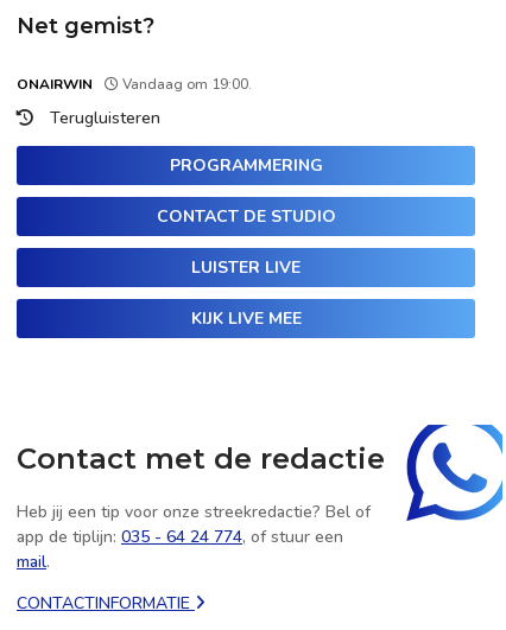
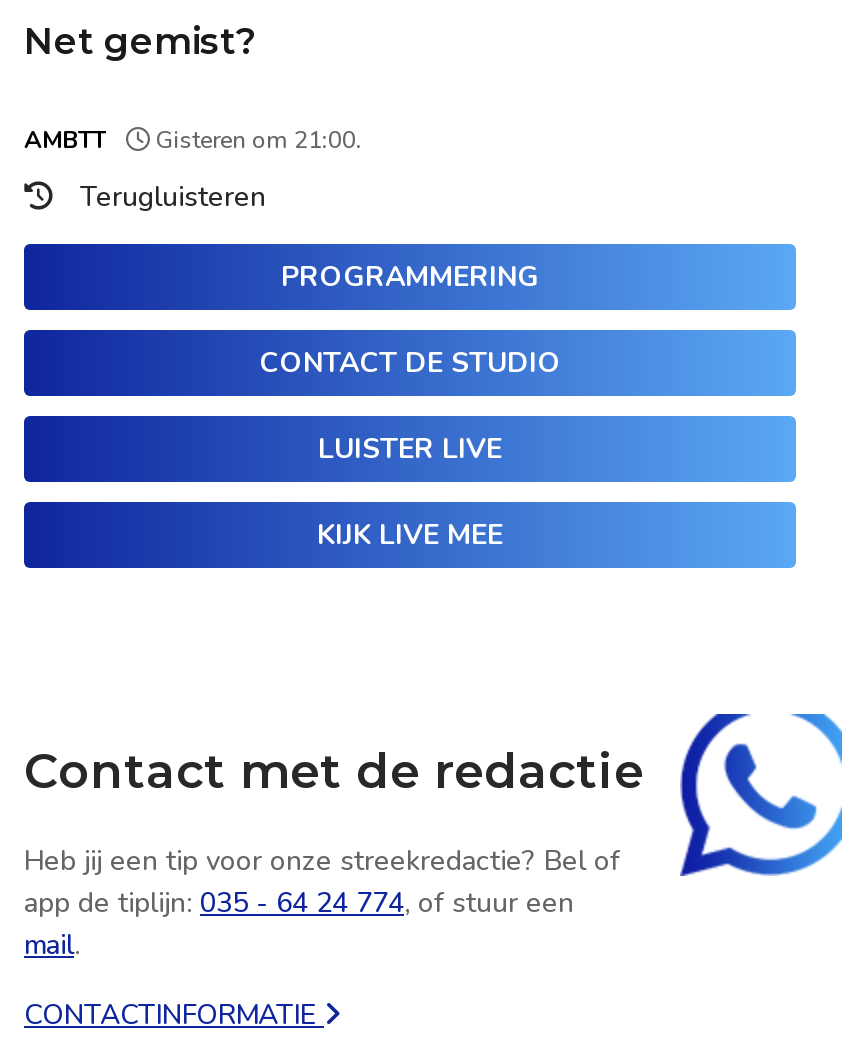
- ONAIRWIN
- Vandaag om 19:00.
+ AMBTT
+ Gisteren om 21:00.
